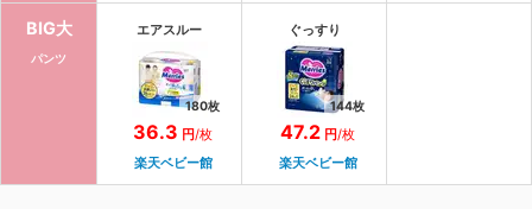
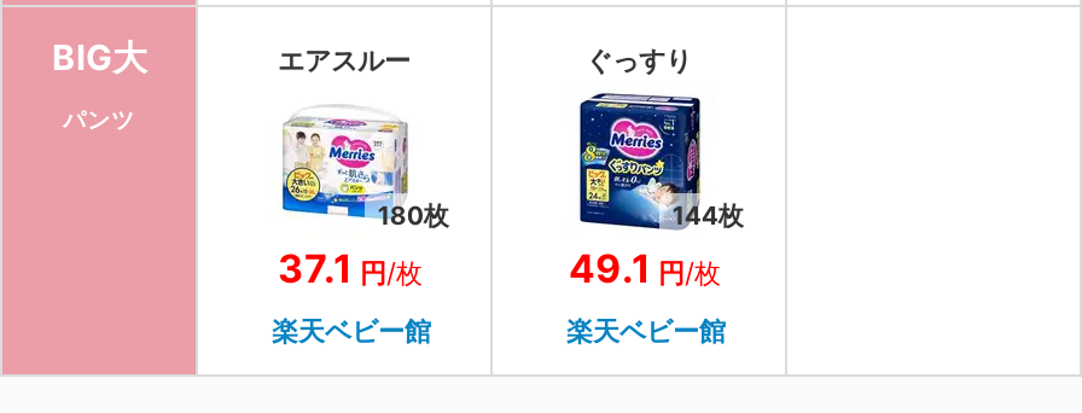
- 36.3 円/枚
+ 37.1 円/枚

- 47.2 円/枚
+ 49.1 円/枚
